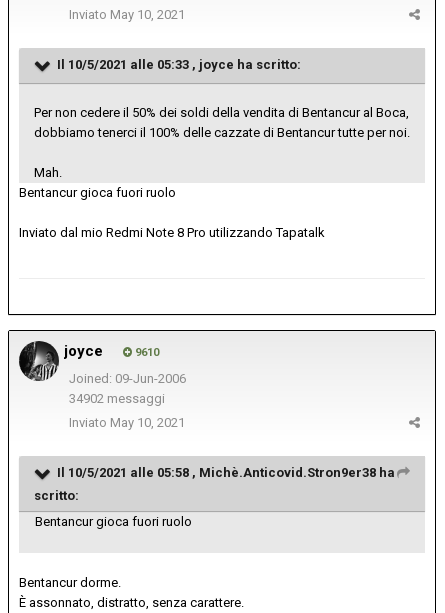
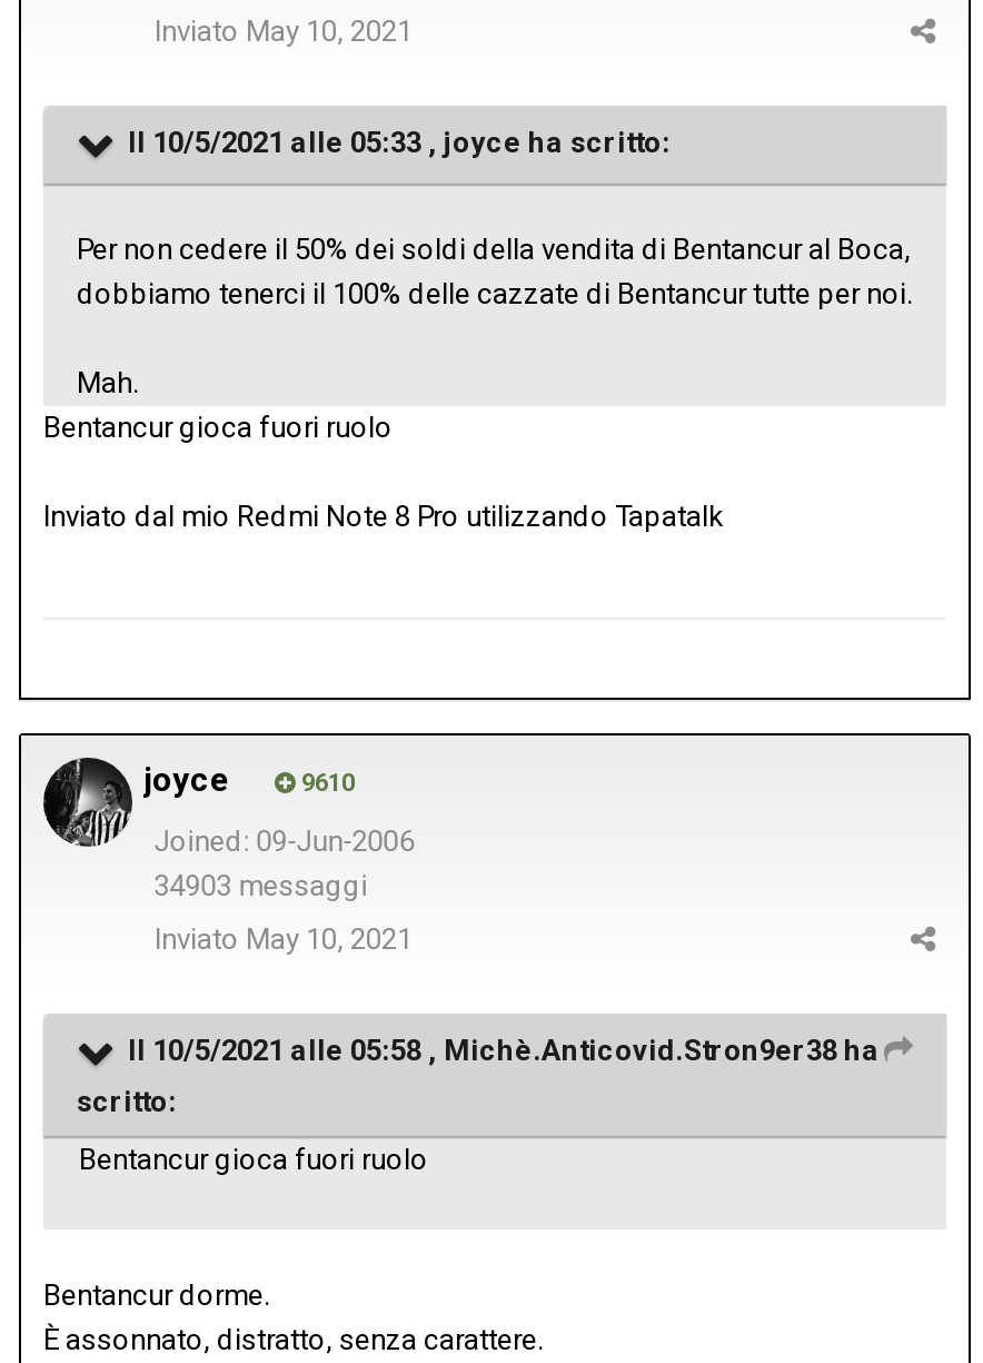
- 34902 messaggi
+ 34903 messaggi
